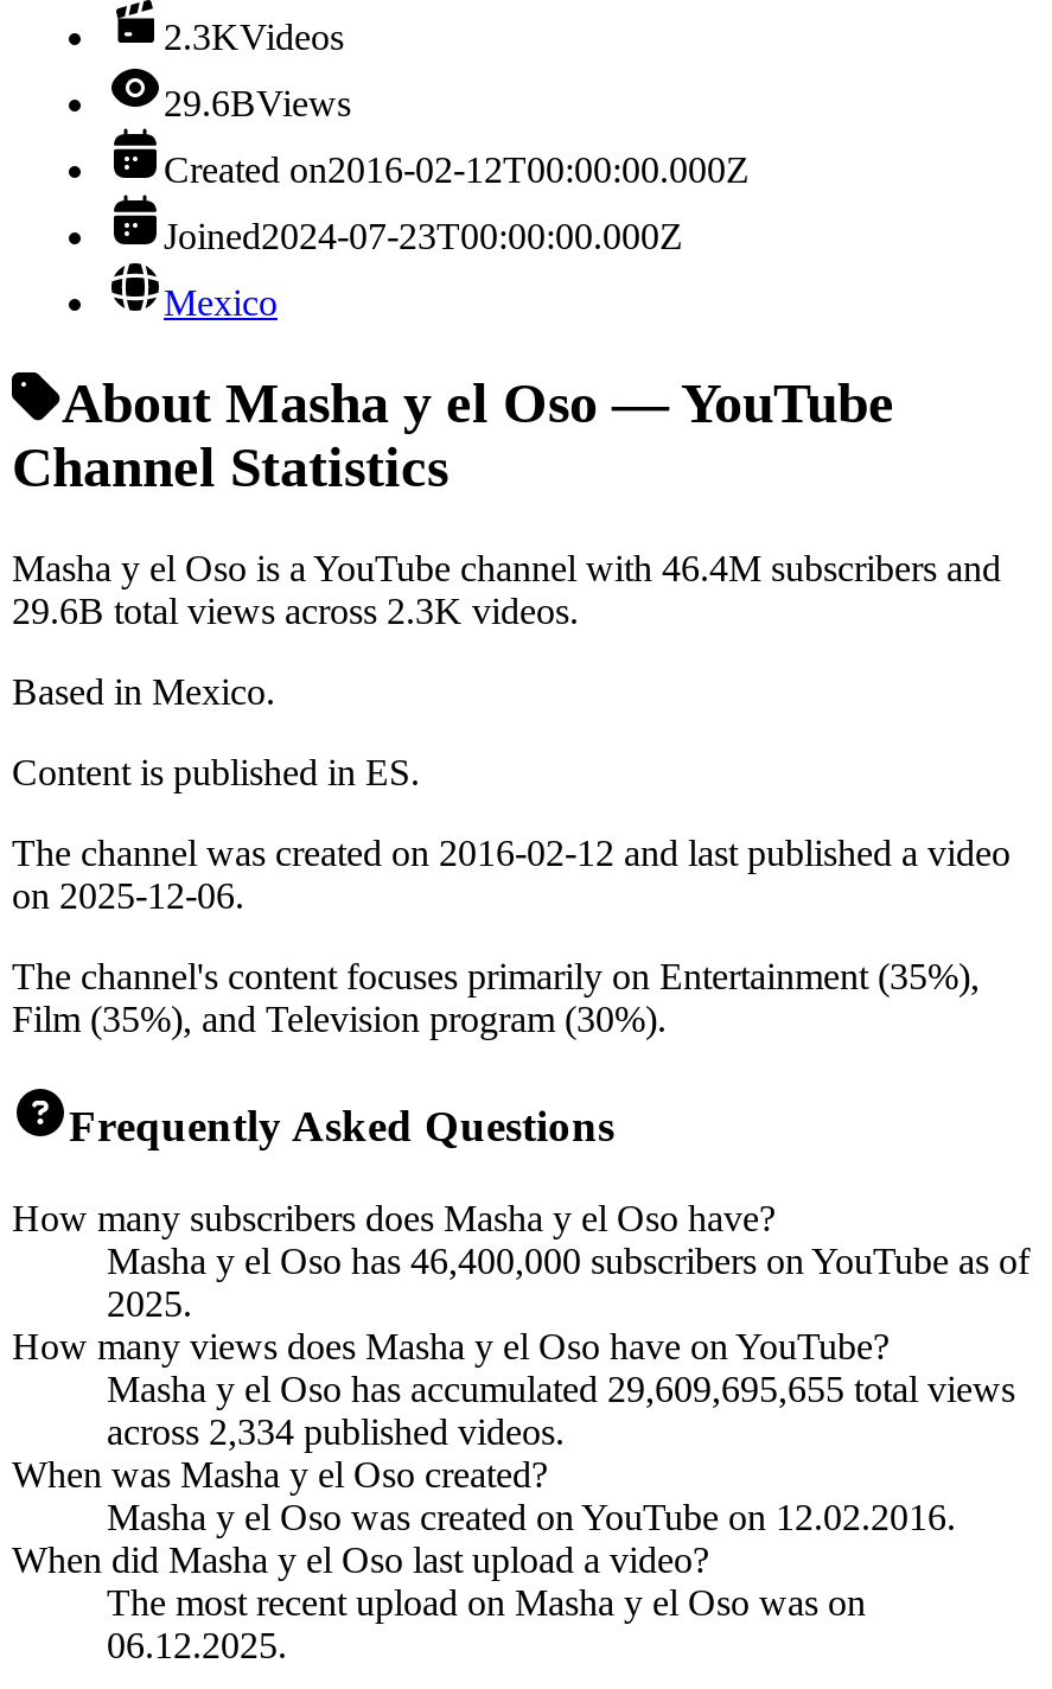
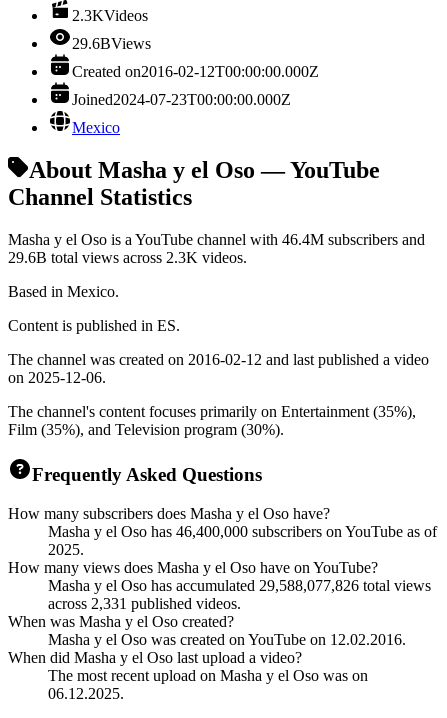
- Masha y el Oso has accumulated 29,609,695,655 total views
+ Masha y el Oso has accumulated 29,588,077,826 total views

- across 2,334 published videos.
+ across 2,331 published videos.
